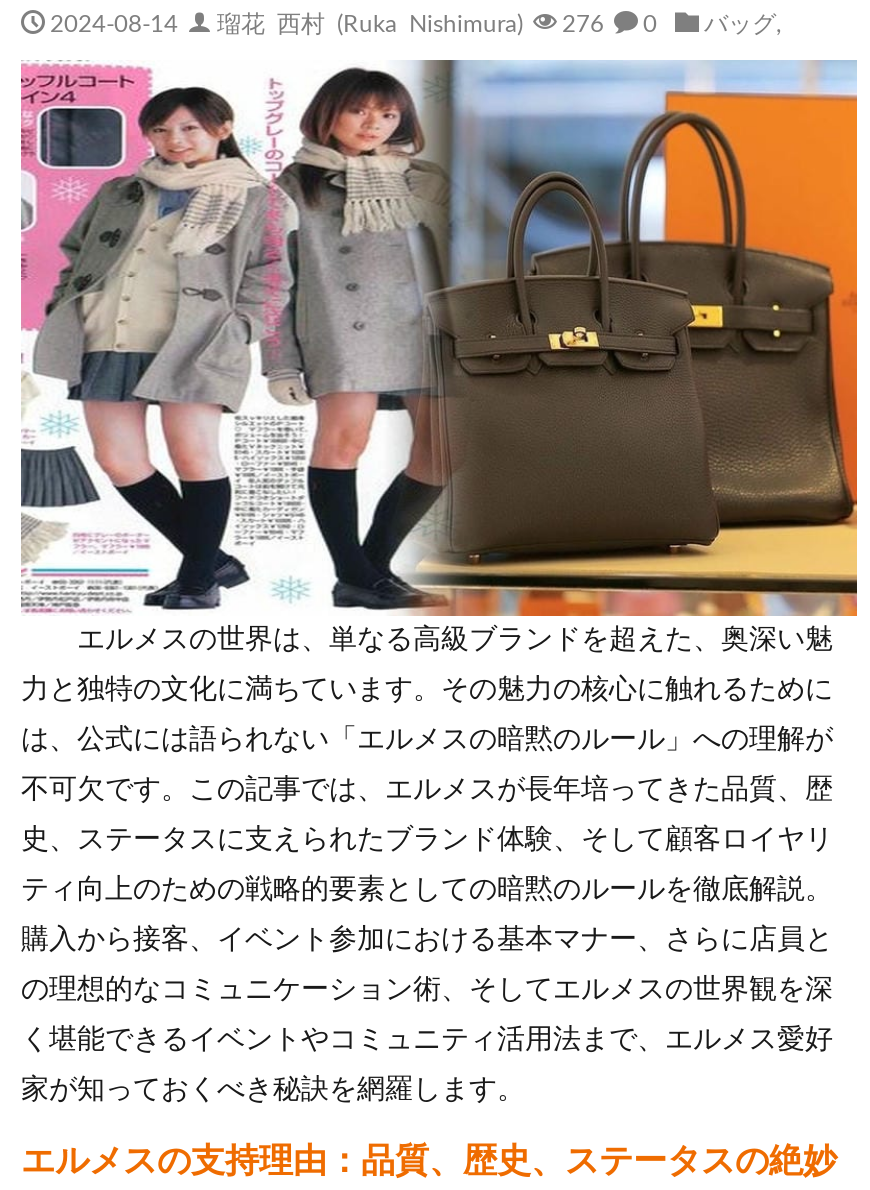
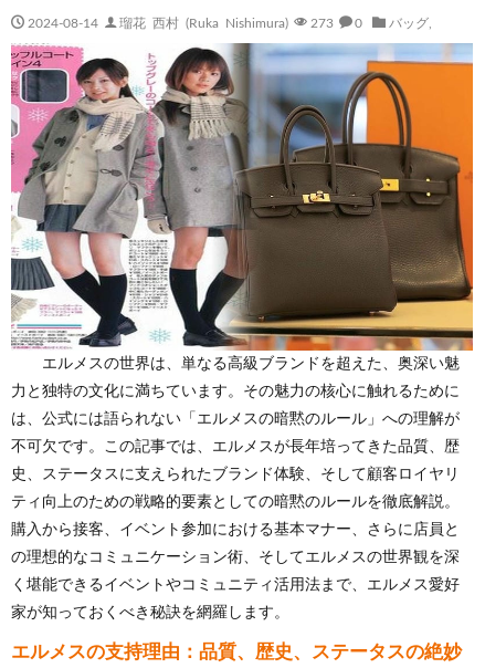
- 276
+ 273
